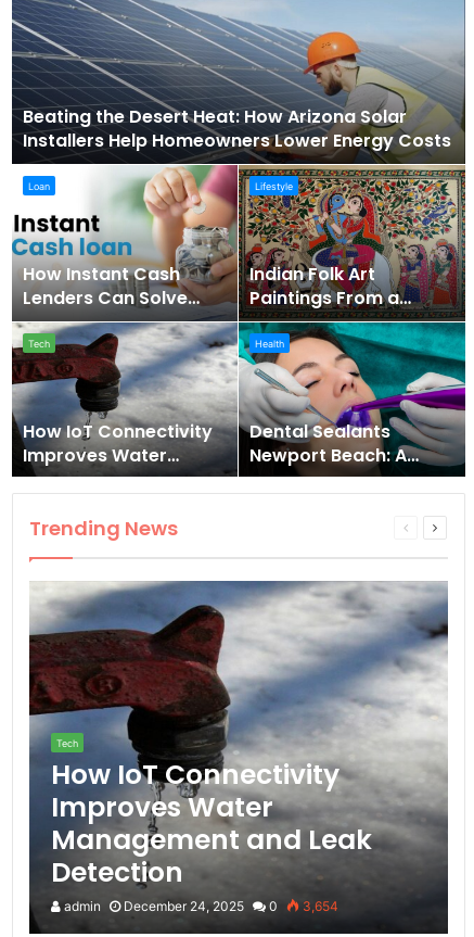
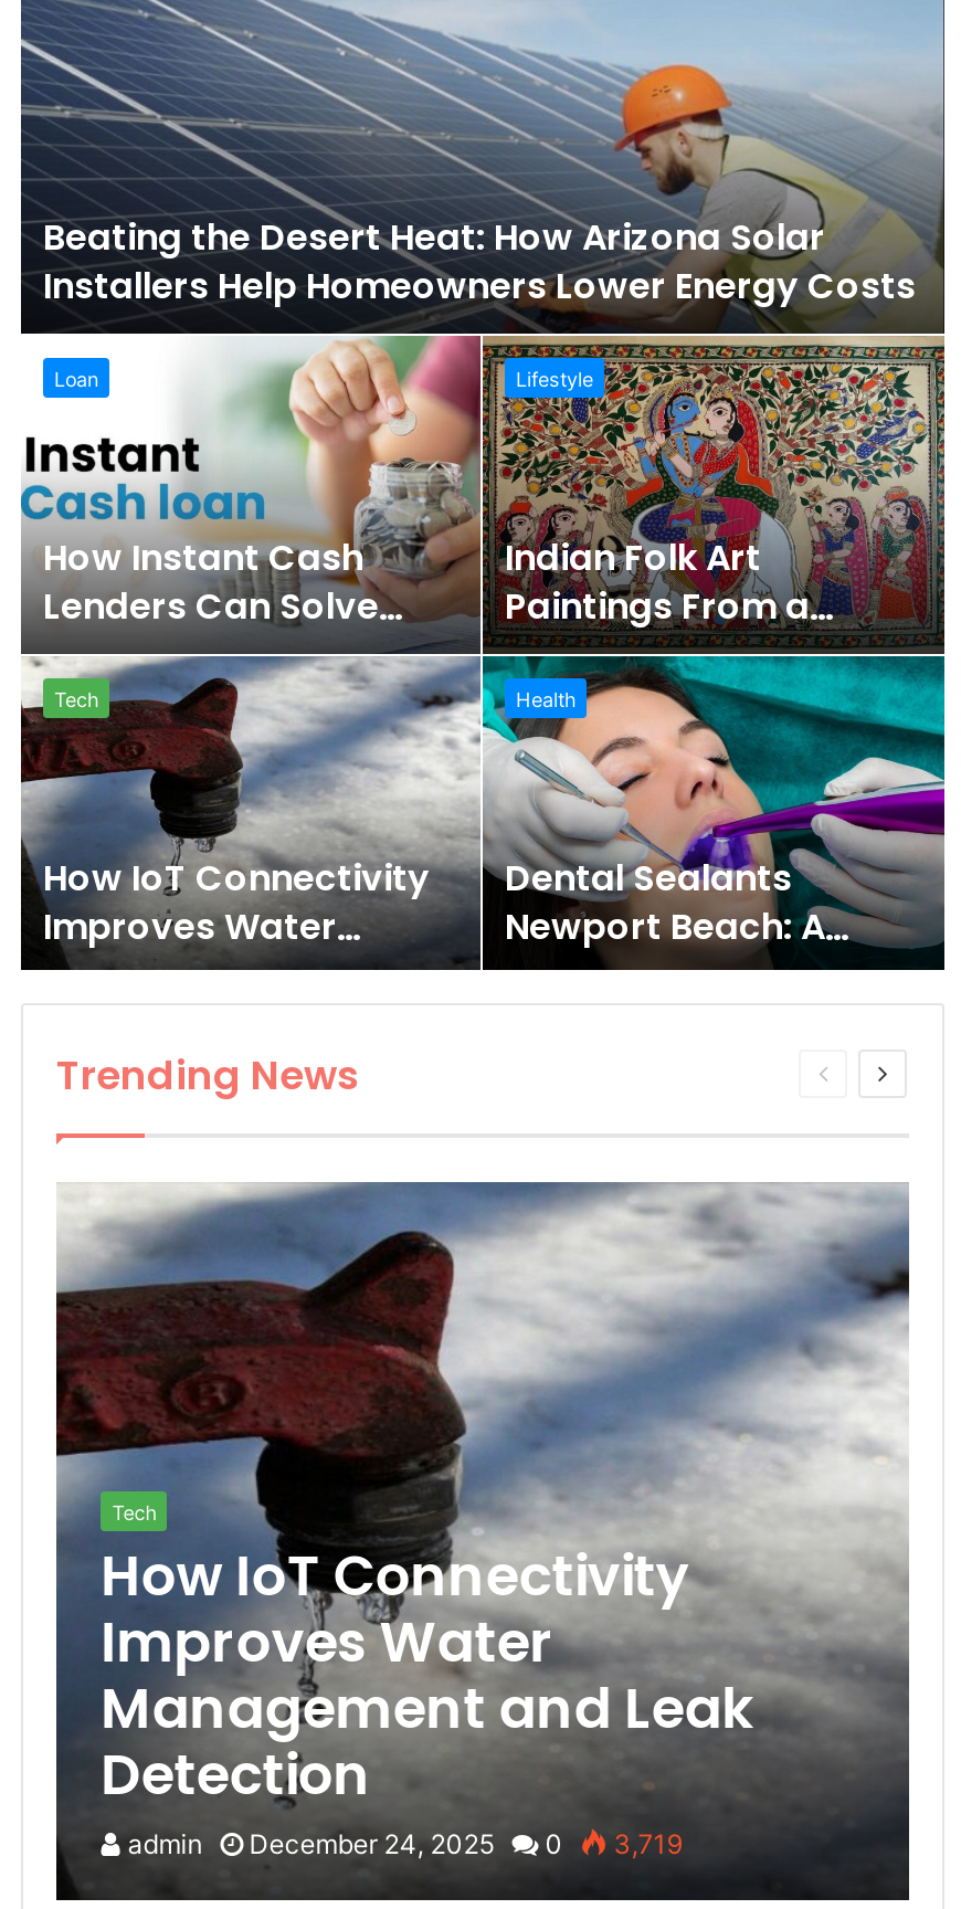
- admin December 24, 2025 0 3,654
+ admin December 24, 2025 0 3,719
